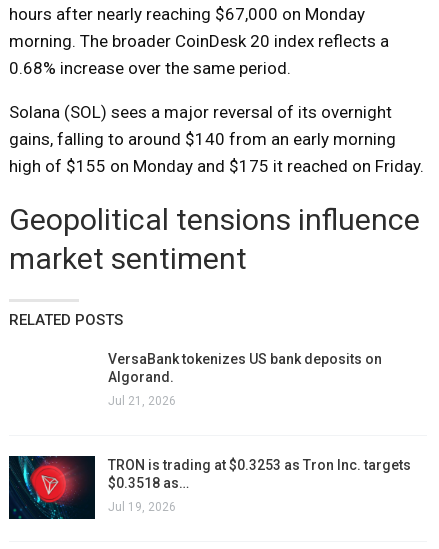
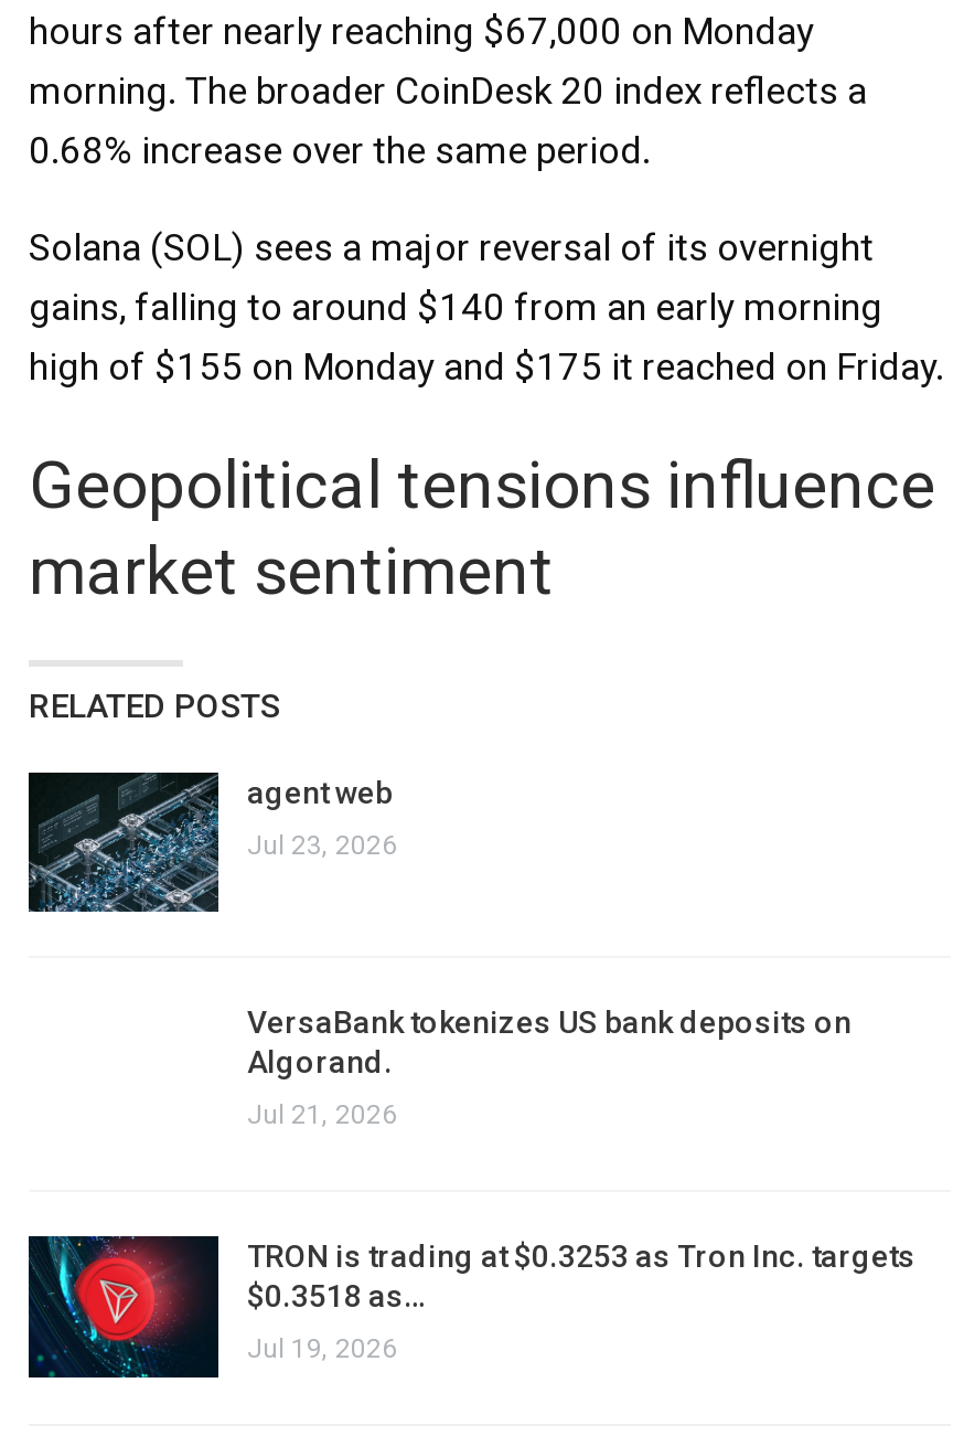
+ [image]
+ agent web
+ Jul 23, 2026
